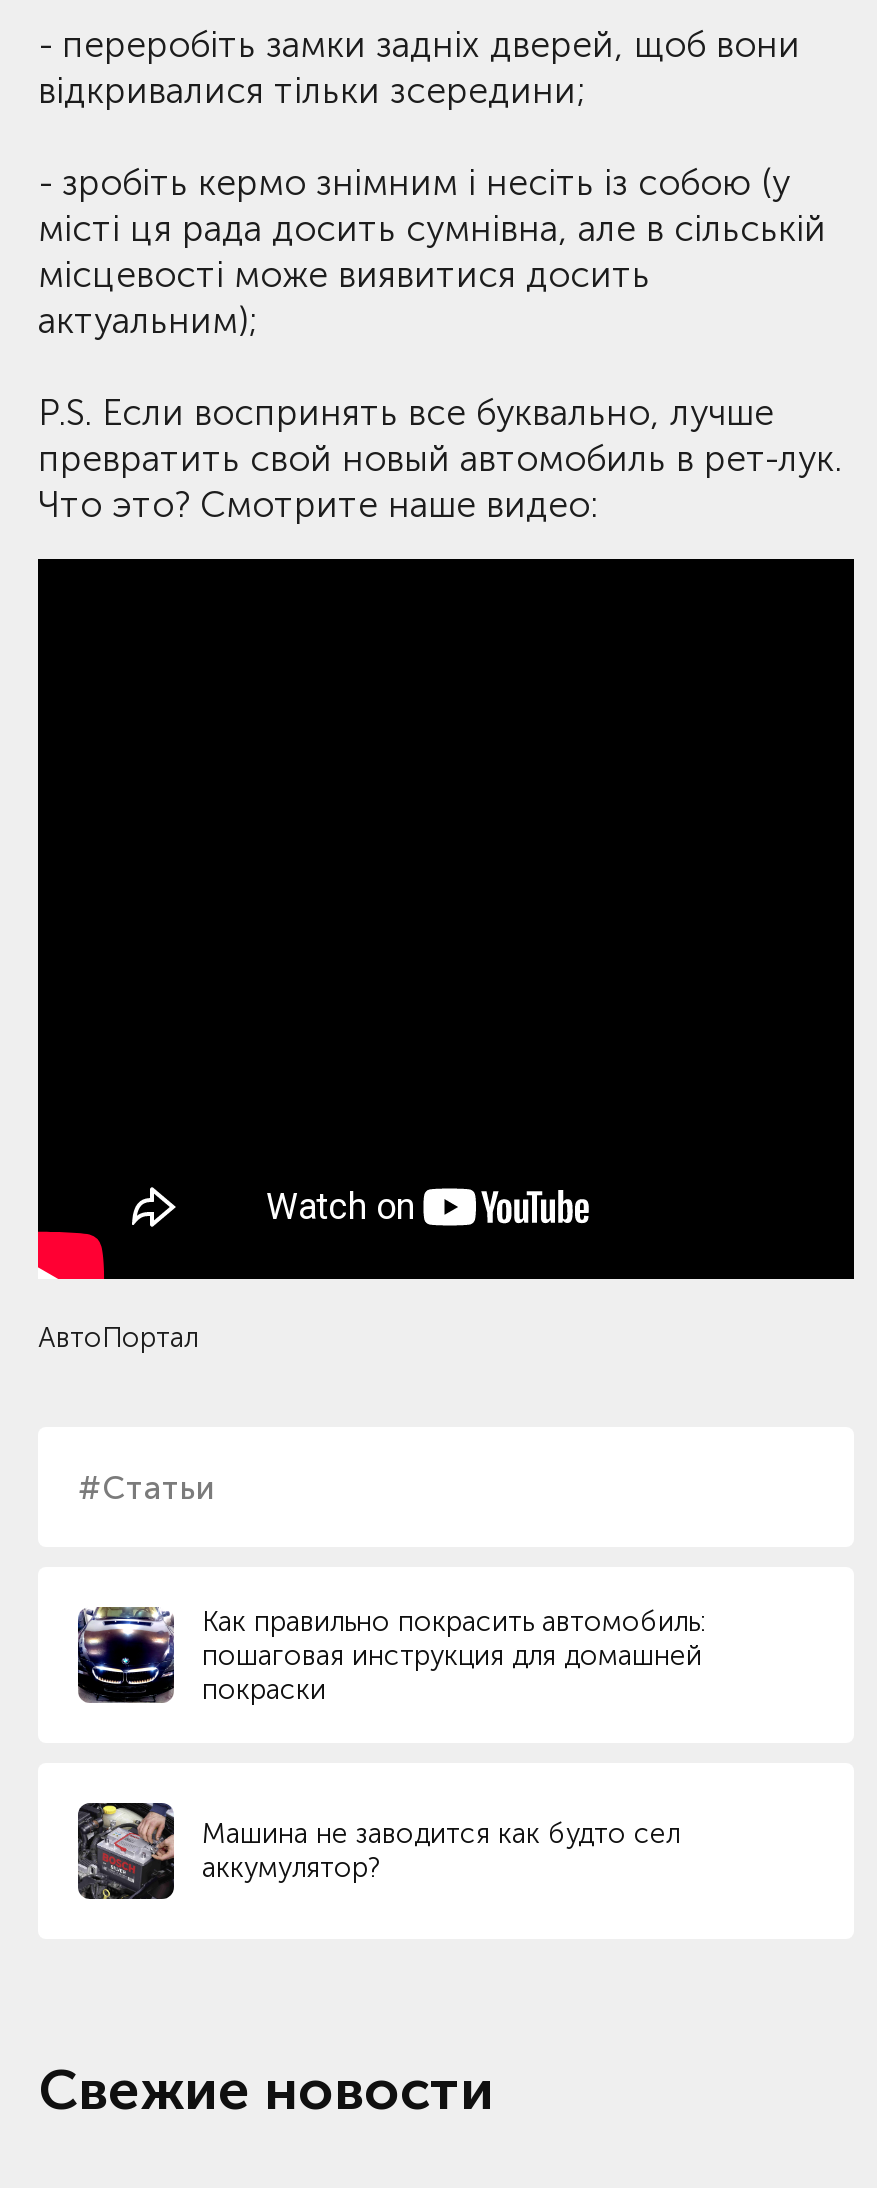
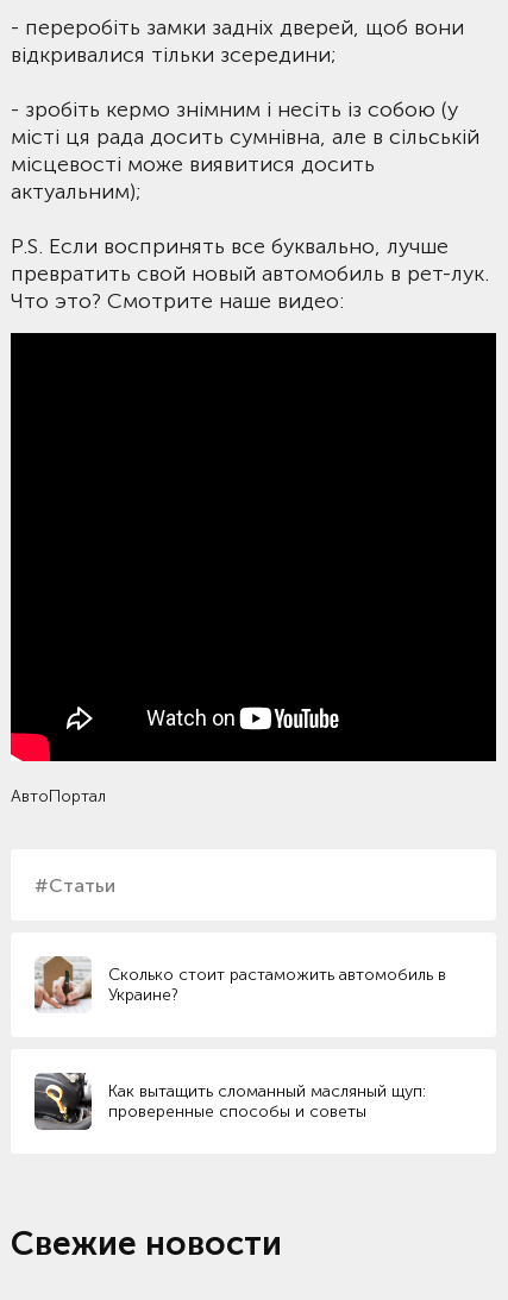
- [image]
- Как правильно покрасить автомобиль:
- пошаговая инструкция для домашней
- покраски
+ [image]
+ Сколько стоит растаможить автомобиль в
+ Украине?

- [image]
- Машина не заводится как будто сел
- аккумулятор?
+ [image]
+ Как вытащить сломанный масляный щуп:
+ проверенные способы и советы
